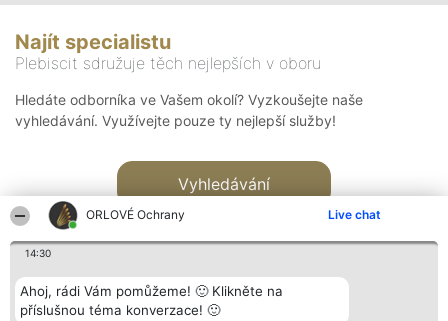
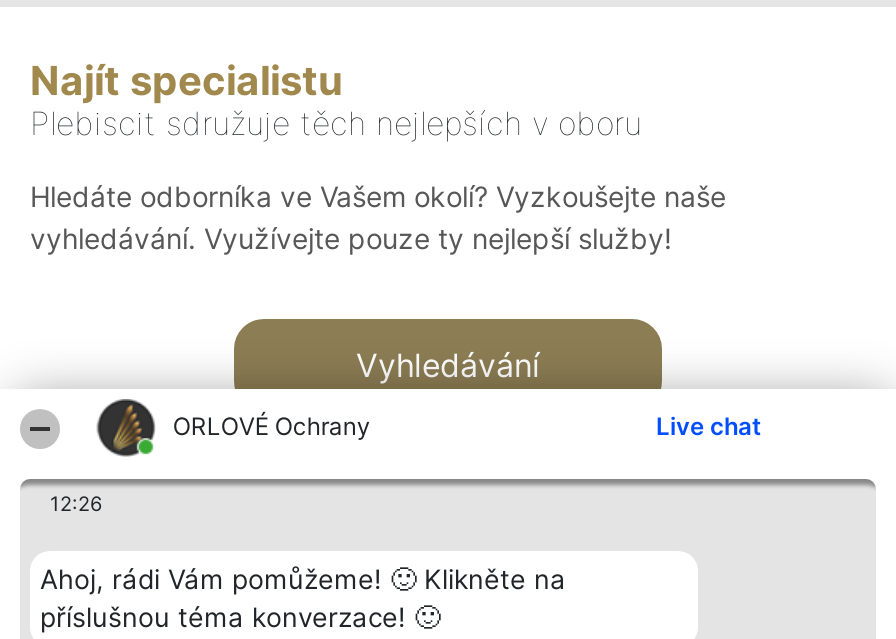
- 14:30
+ 12:26
